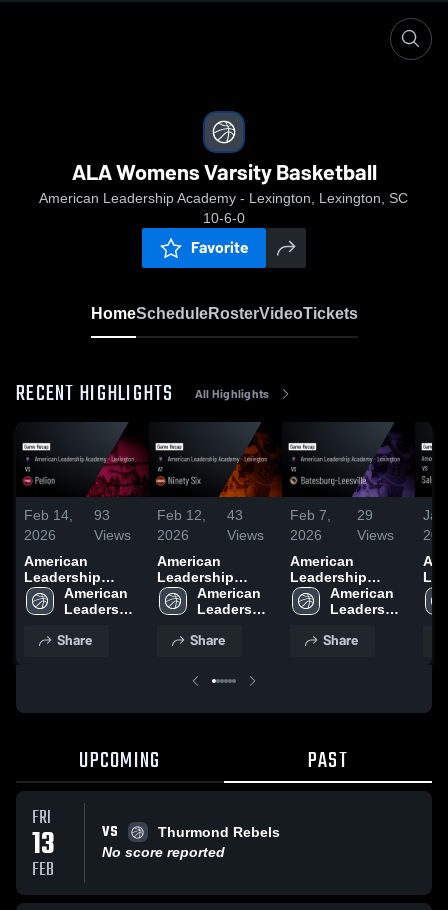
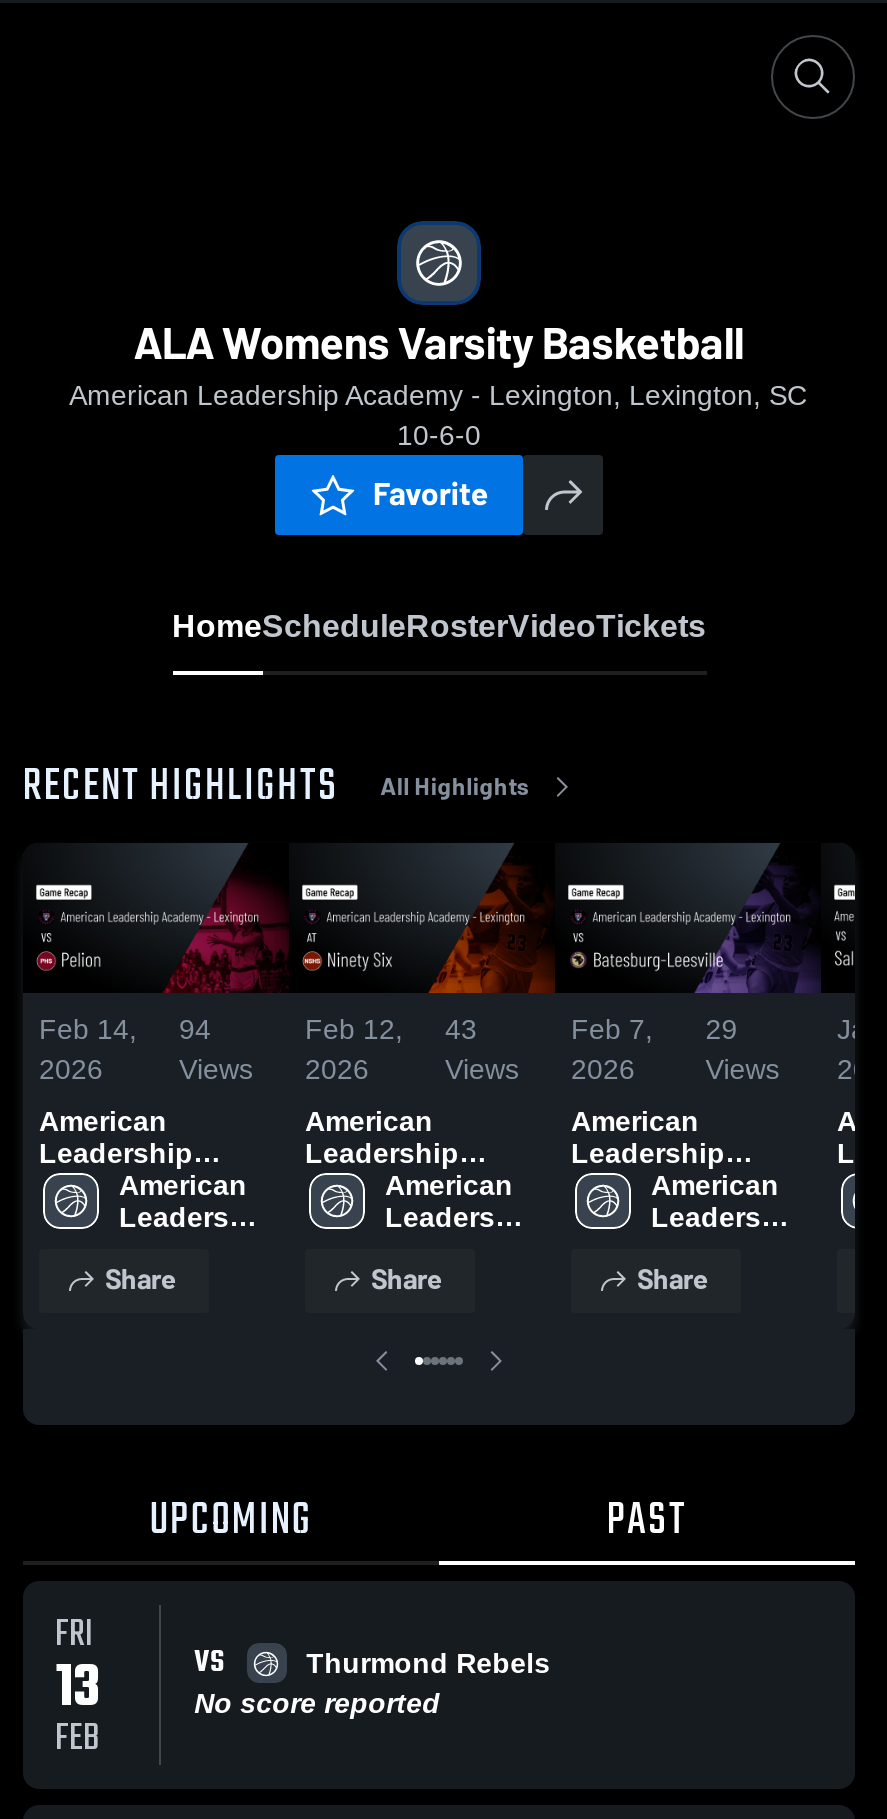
- Feb 14, 93
+ Feb 14, 94
